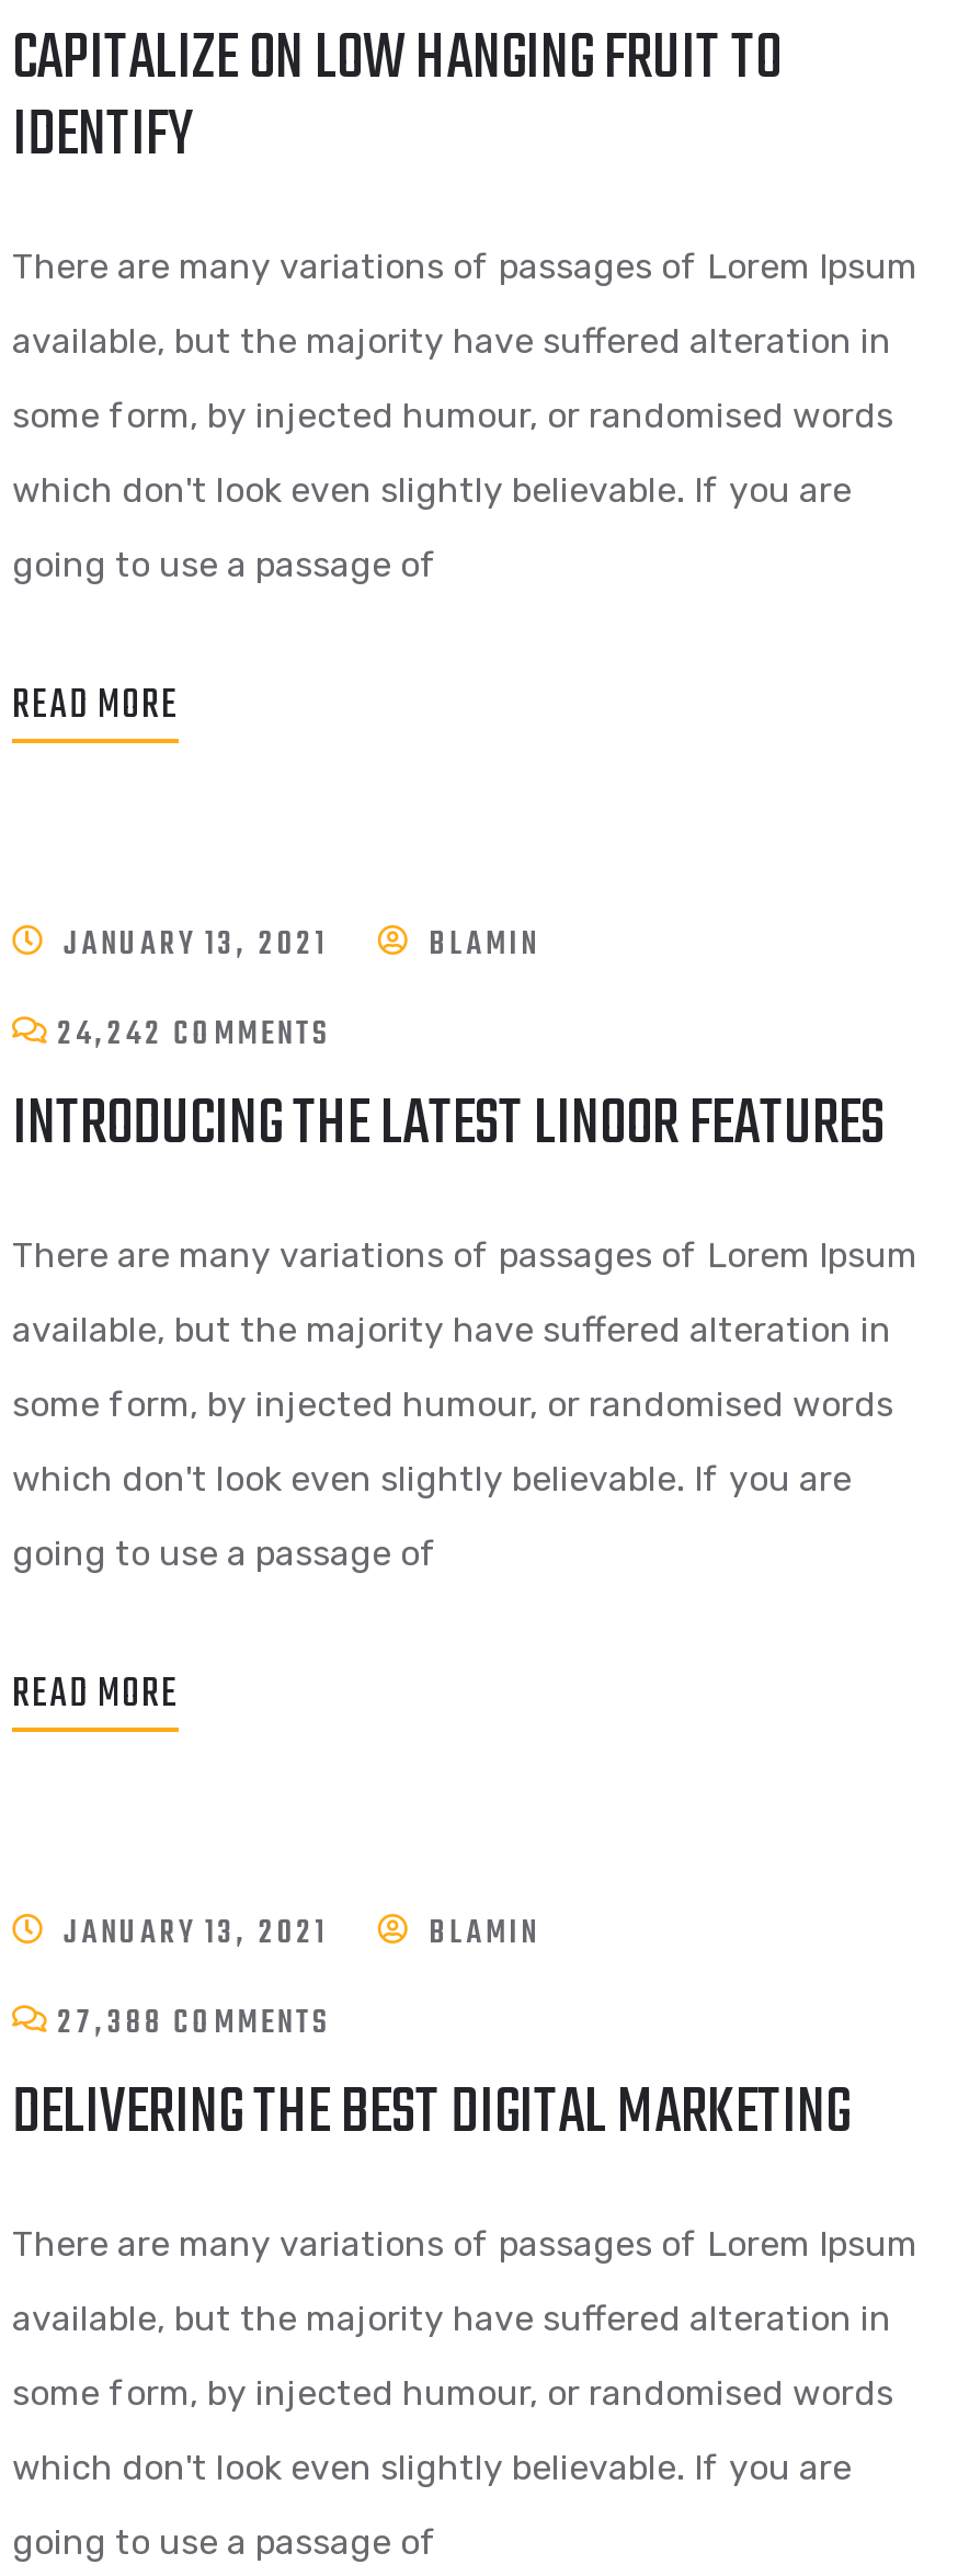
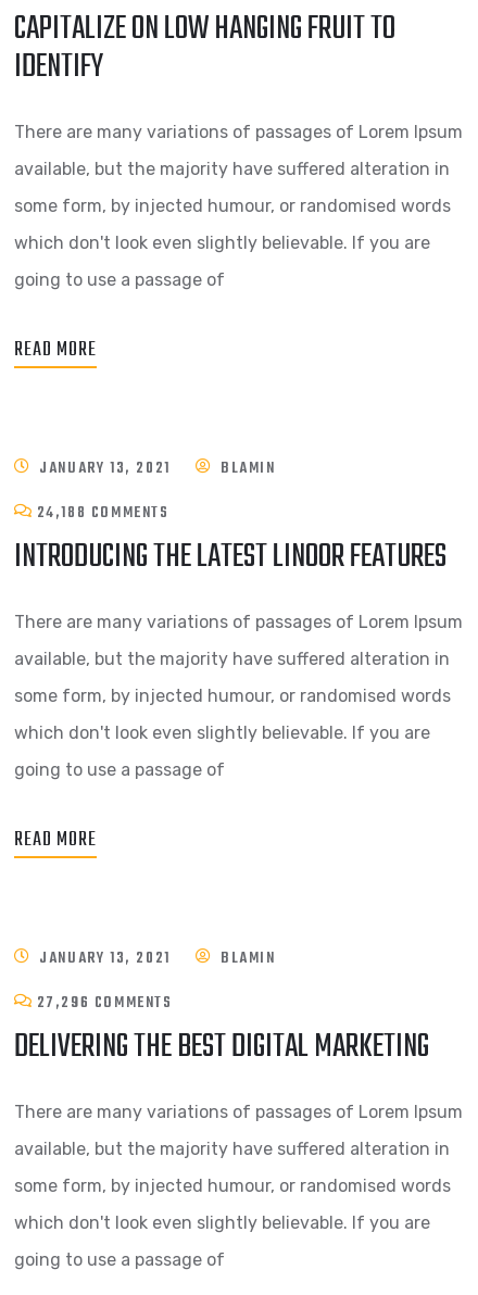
- 24,242 COMMENTS
+ 24,188 COMMENTS

- 27,388 COMMENTS
+ 27,296 COMMENTS
